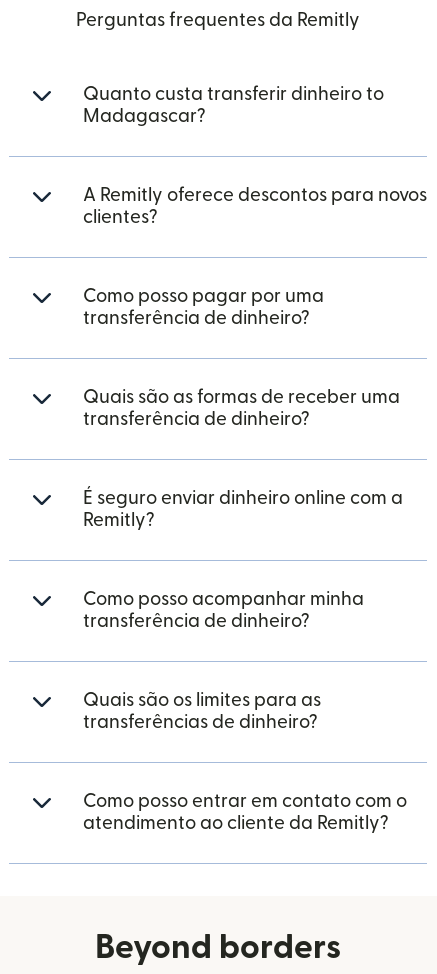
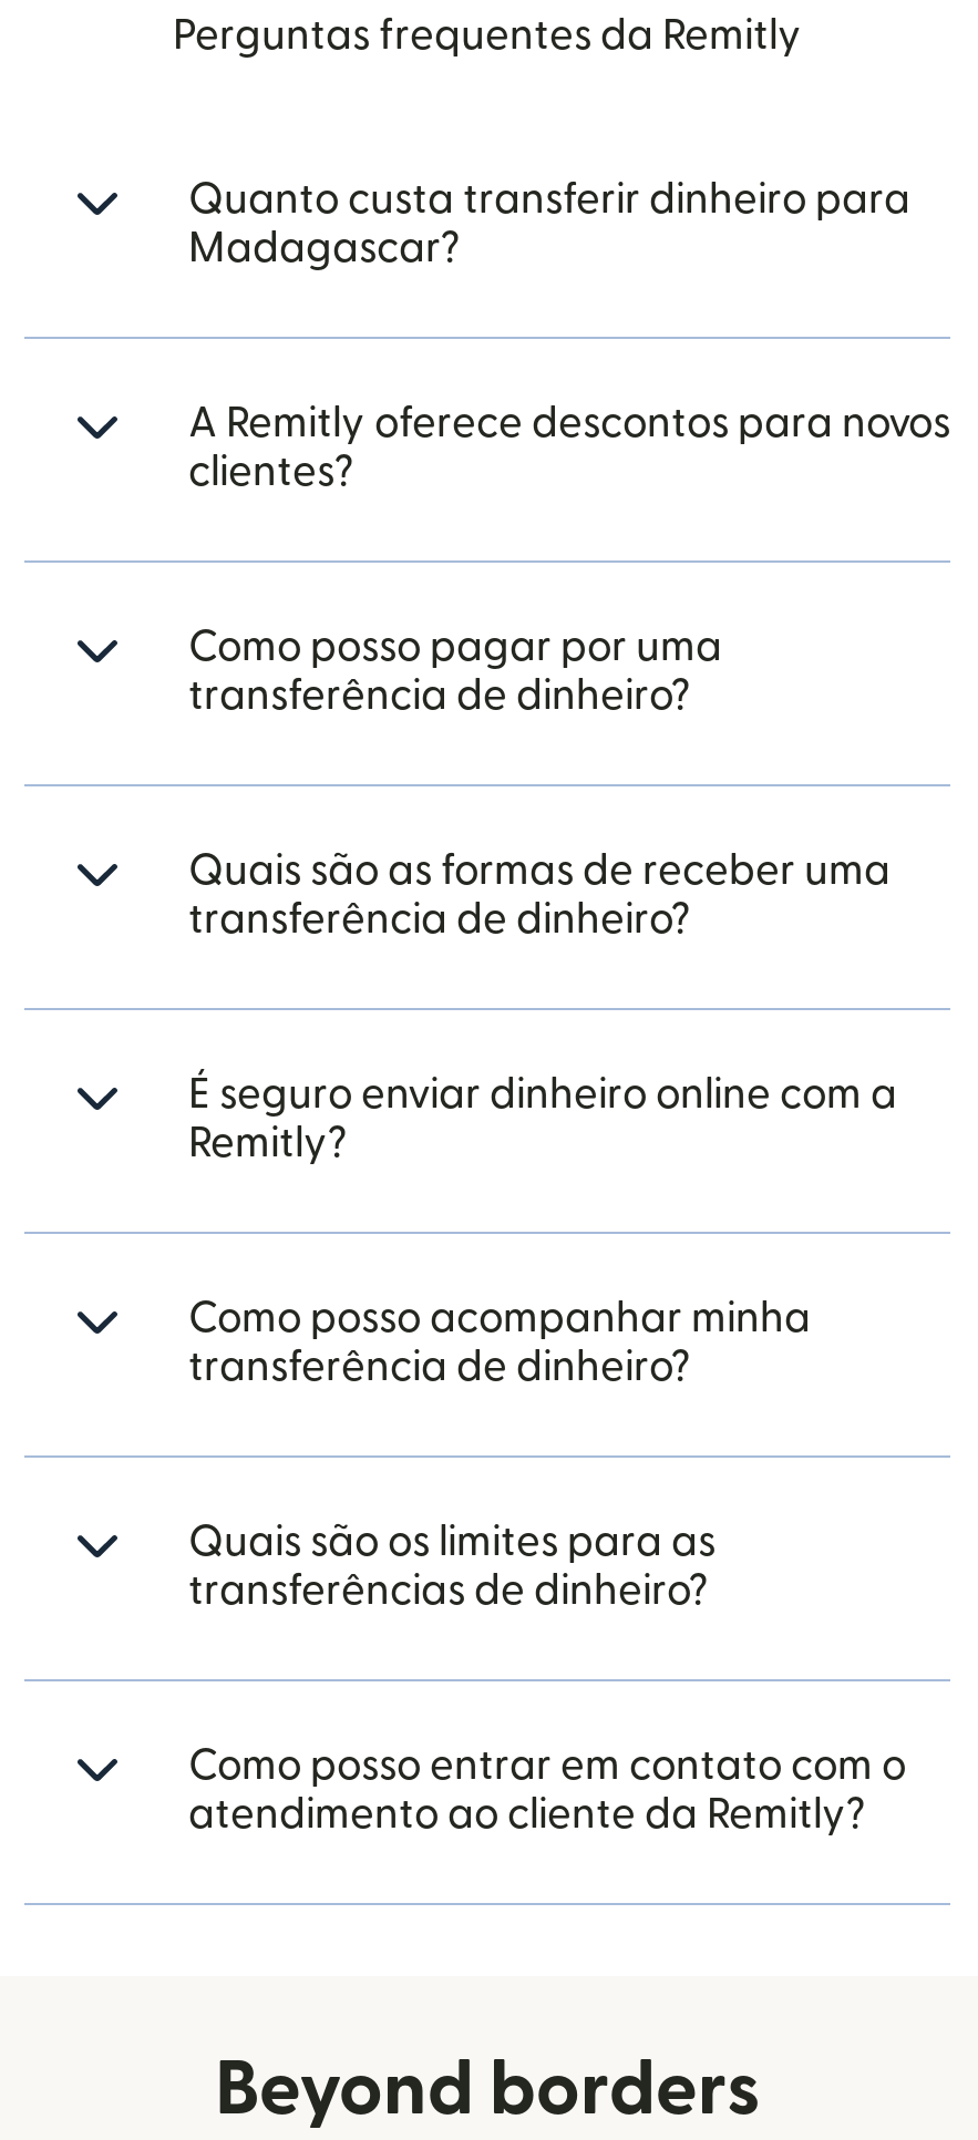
- Quanto custa transferir dinheiro to
+ Quanto custa transferir dinheiro para
